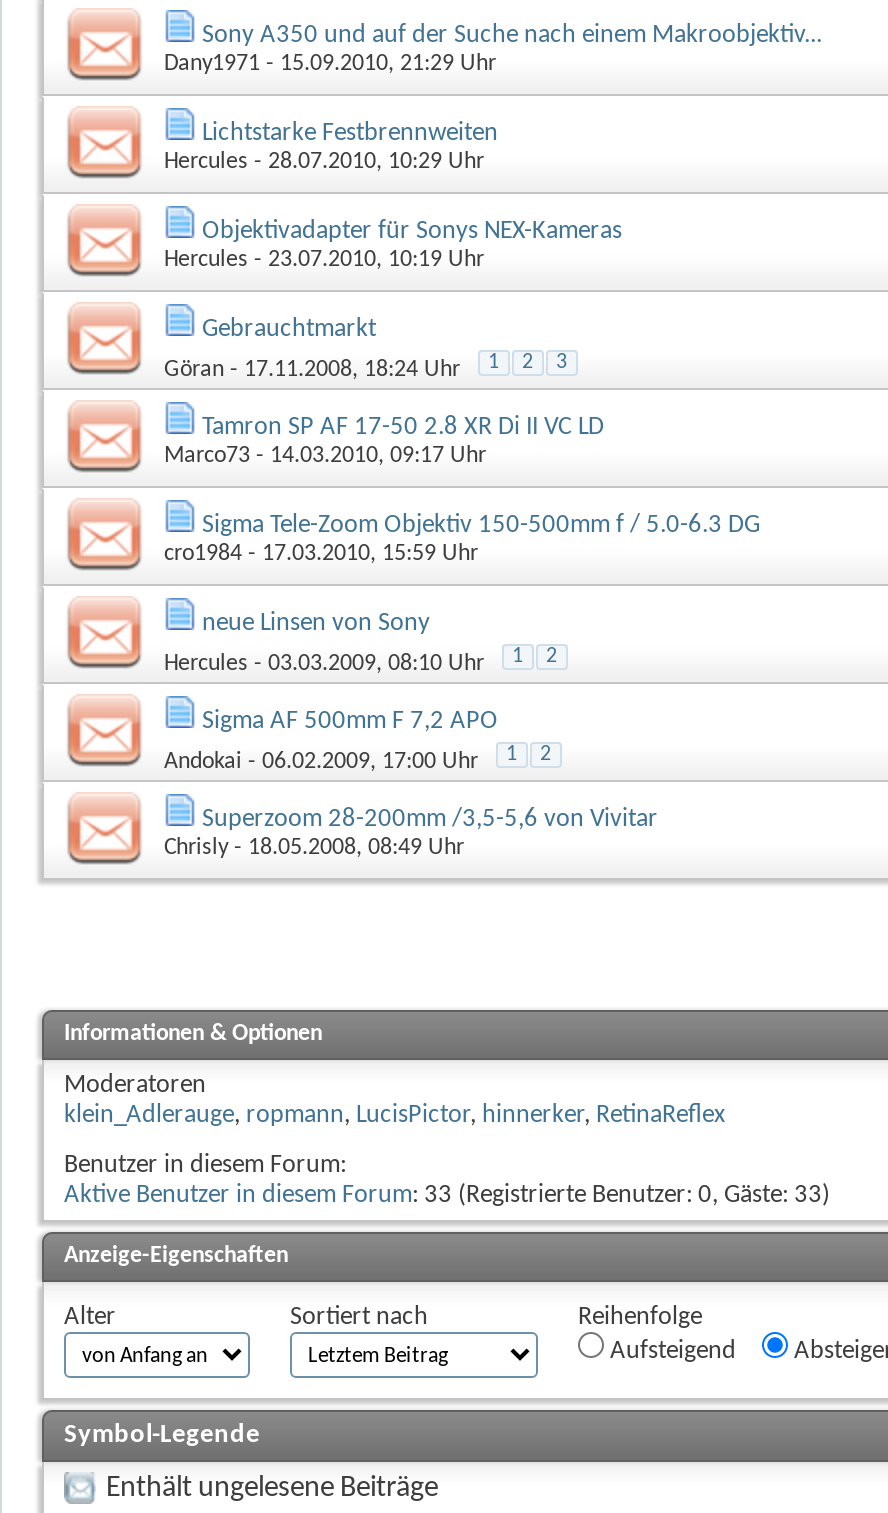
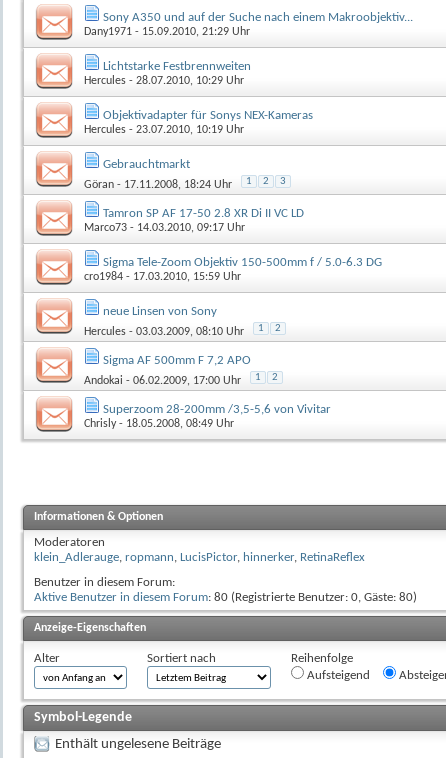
- Aktive Benutzer in diesem Forum: 33 (Registrierte Benutzer: 0, Gäste: 33)
+ Aktive Benutzer in diesem Forum: 80 (Registrierte Benutzer: 0, Gäste: 80)
